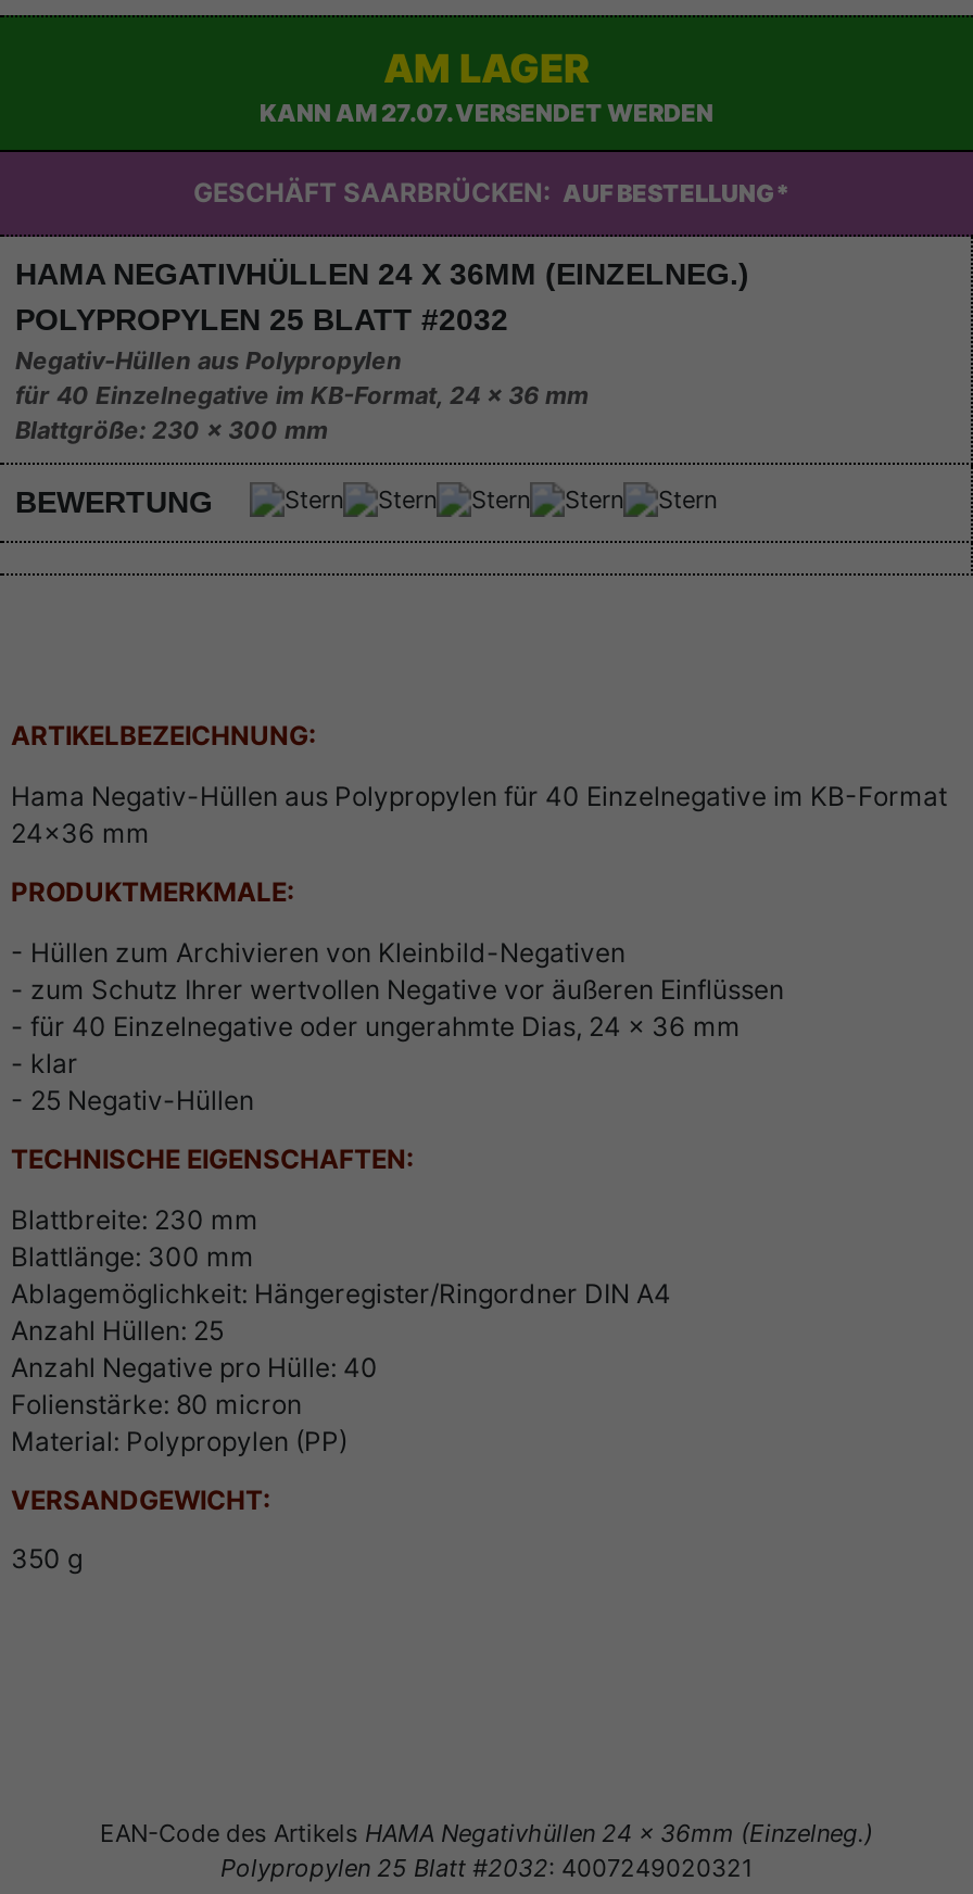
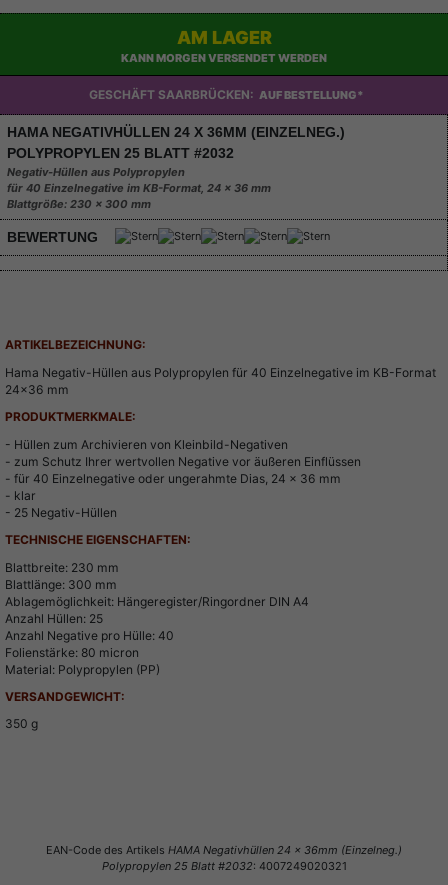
- KANN AM 27.07. VERSENDET WERDEN
+ KANN MORGEN VERSENDET WERDEN
